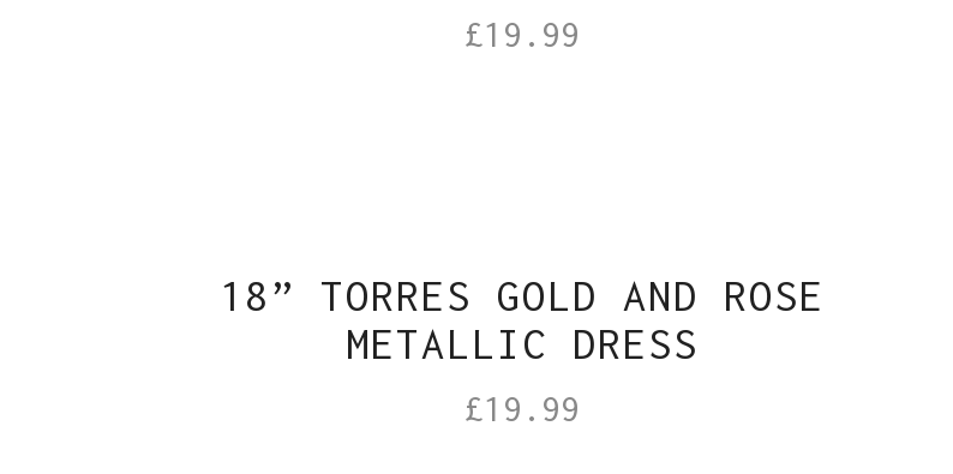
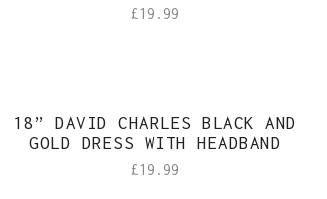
- 18” TORRES GOLD AND ROSE
- METALLIC DRESS
+ 18” DAVID CHARLES BLACK AND
+ GOLD DRESS WITH HEADBAND
